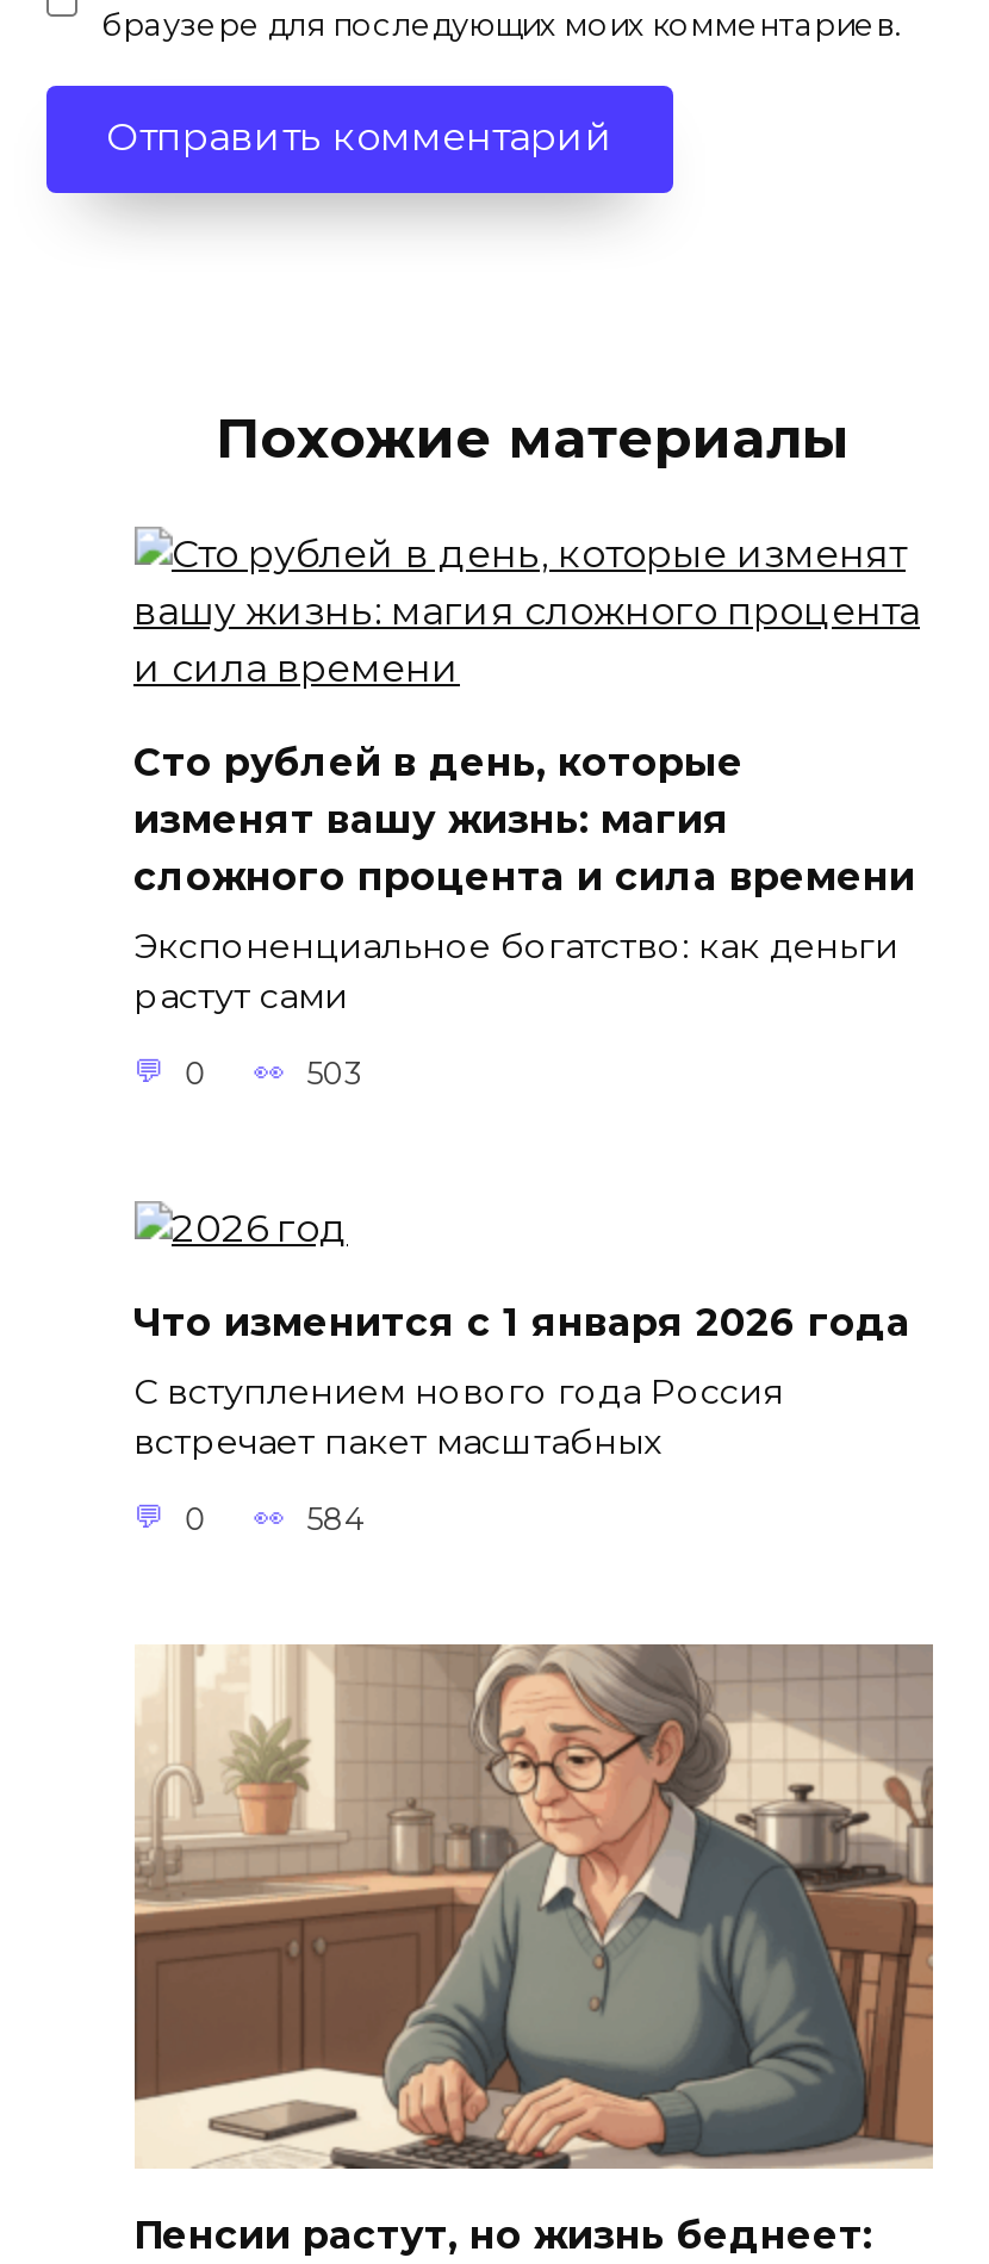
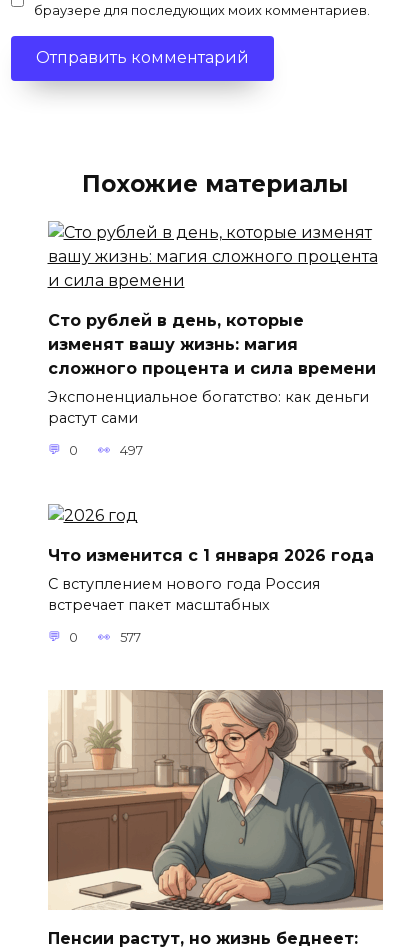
- 503
+ 497

- 584
+ 577
